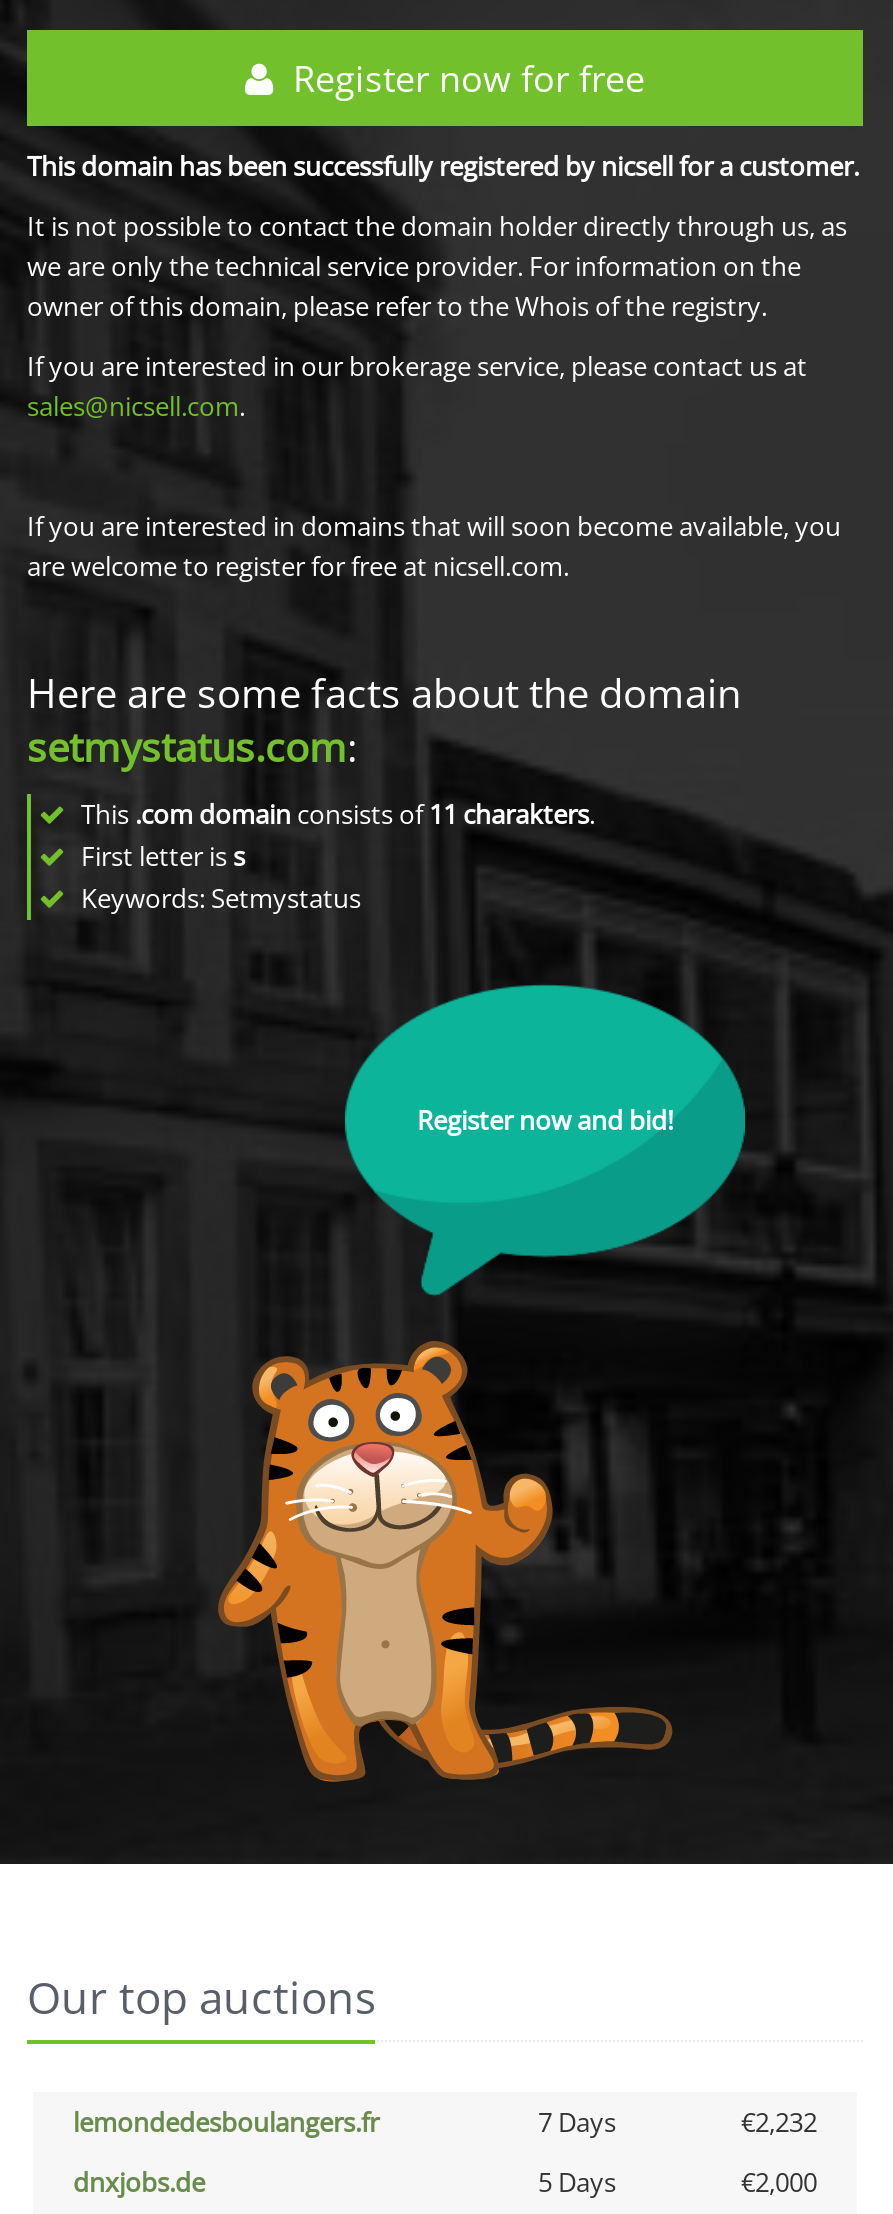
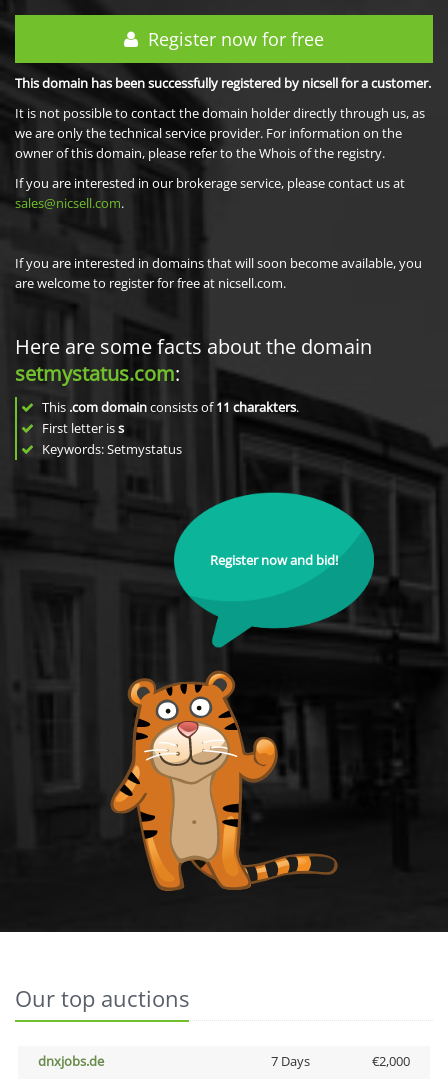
- lemondedesboulangers.fr
- 7 Days
- €2,232

- 5 Days
+ 7 Days
